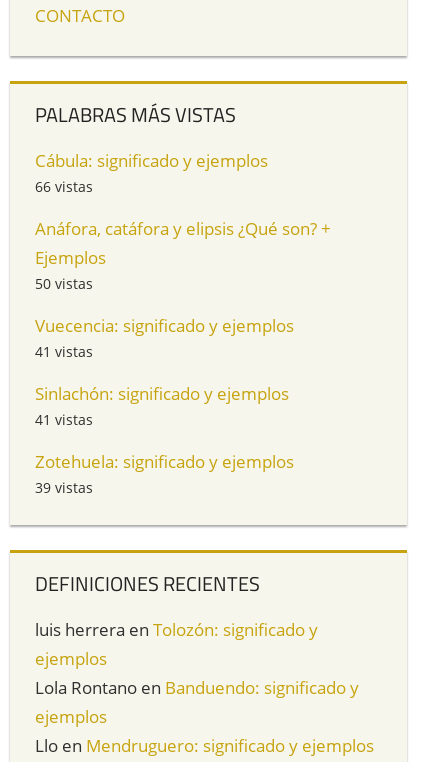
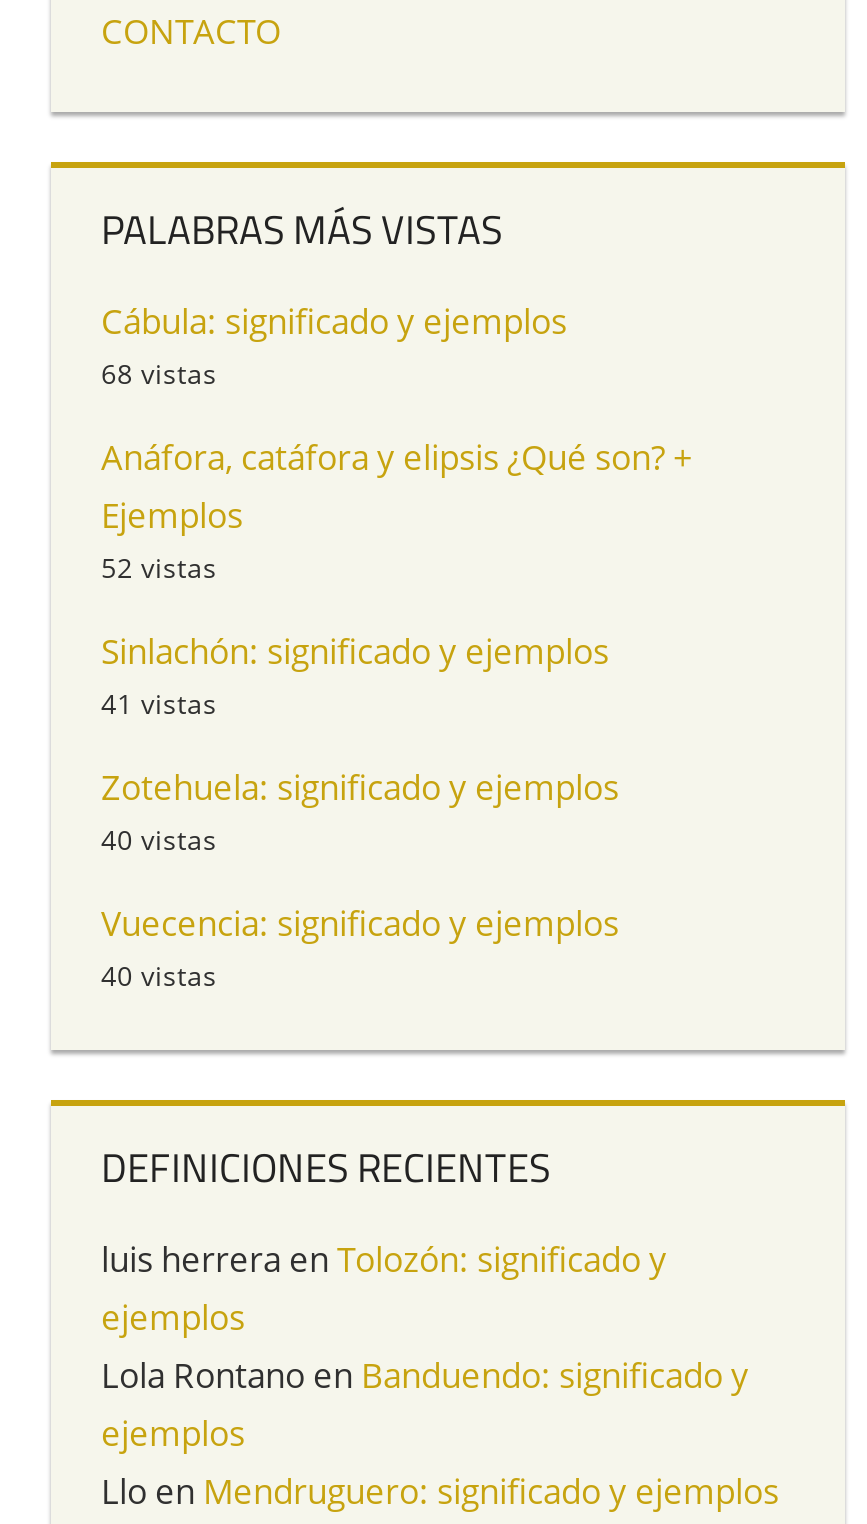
- 66 vistas
+ 68 vistas

- 50 vistas
- 41 vistas
+ 52 vistas

moved down: Vuecencia: significado y ejemplos

moved up: Sinlachón: significado y ejemplos | 41 vistas | Zotehuela: significado y ejemplos

- 39 vistas
+ 40 vistas
+ 40 vistas
